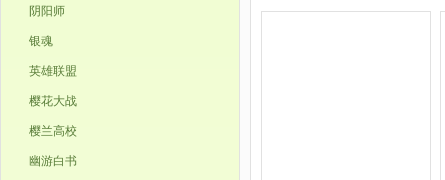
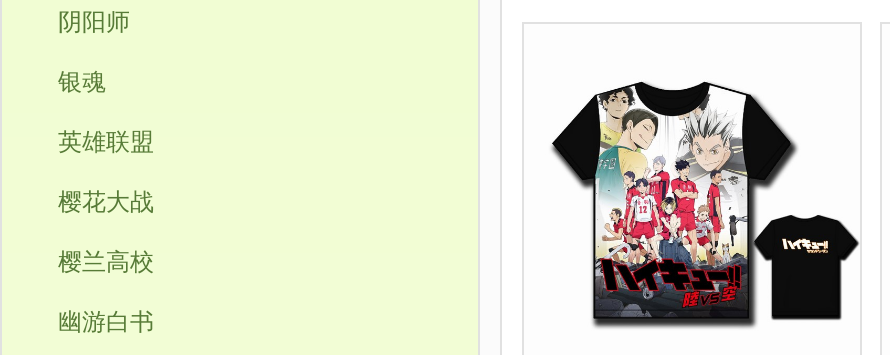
+ [image]
